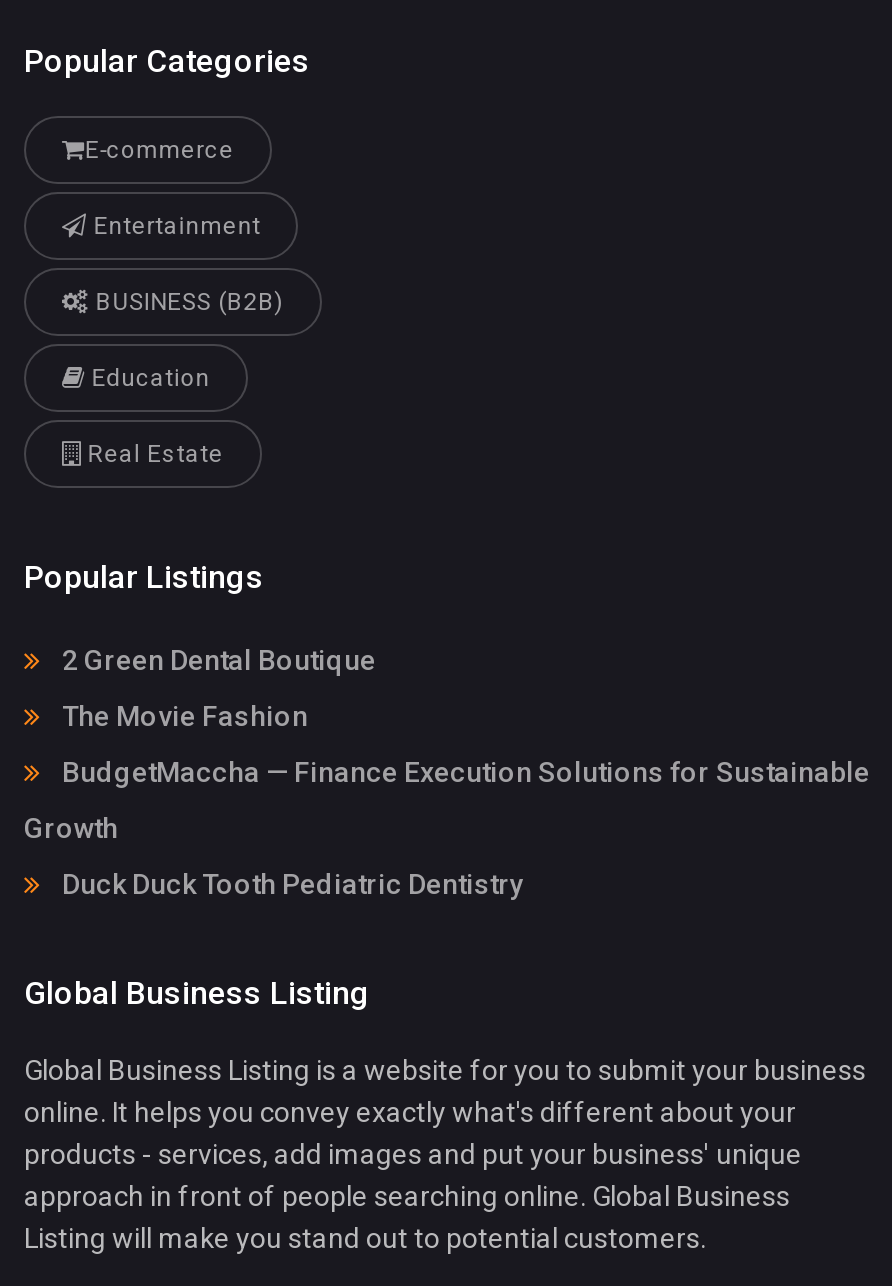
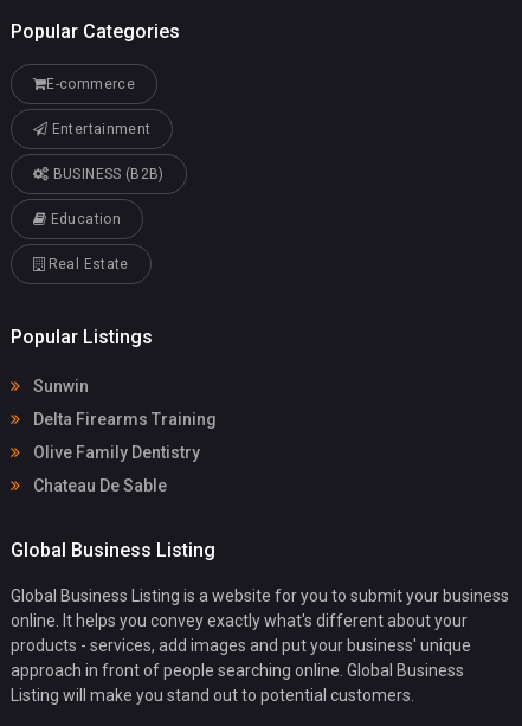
- 2 Green Dental Boutique
- The Movie Fashion
- BudgetMaccha — Finance Execution Solutions for Sustainable
- Growth
- Duck Duck Tooth Pediatric Dentistry
+ Sunwin
+ Delta Firearms Training
+ Olive Family Dentistry
+ Chateau De Sable
